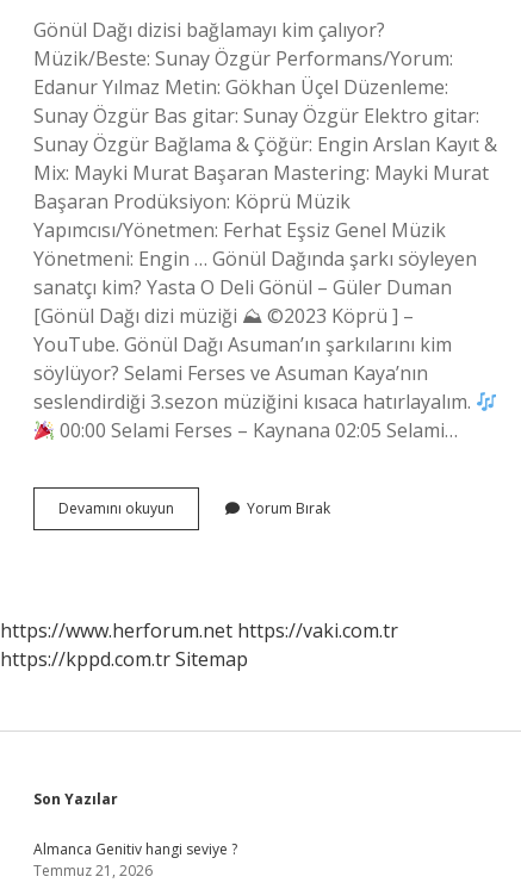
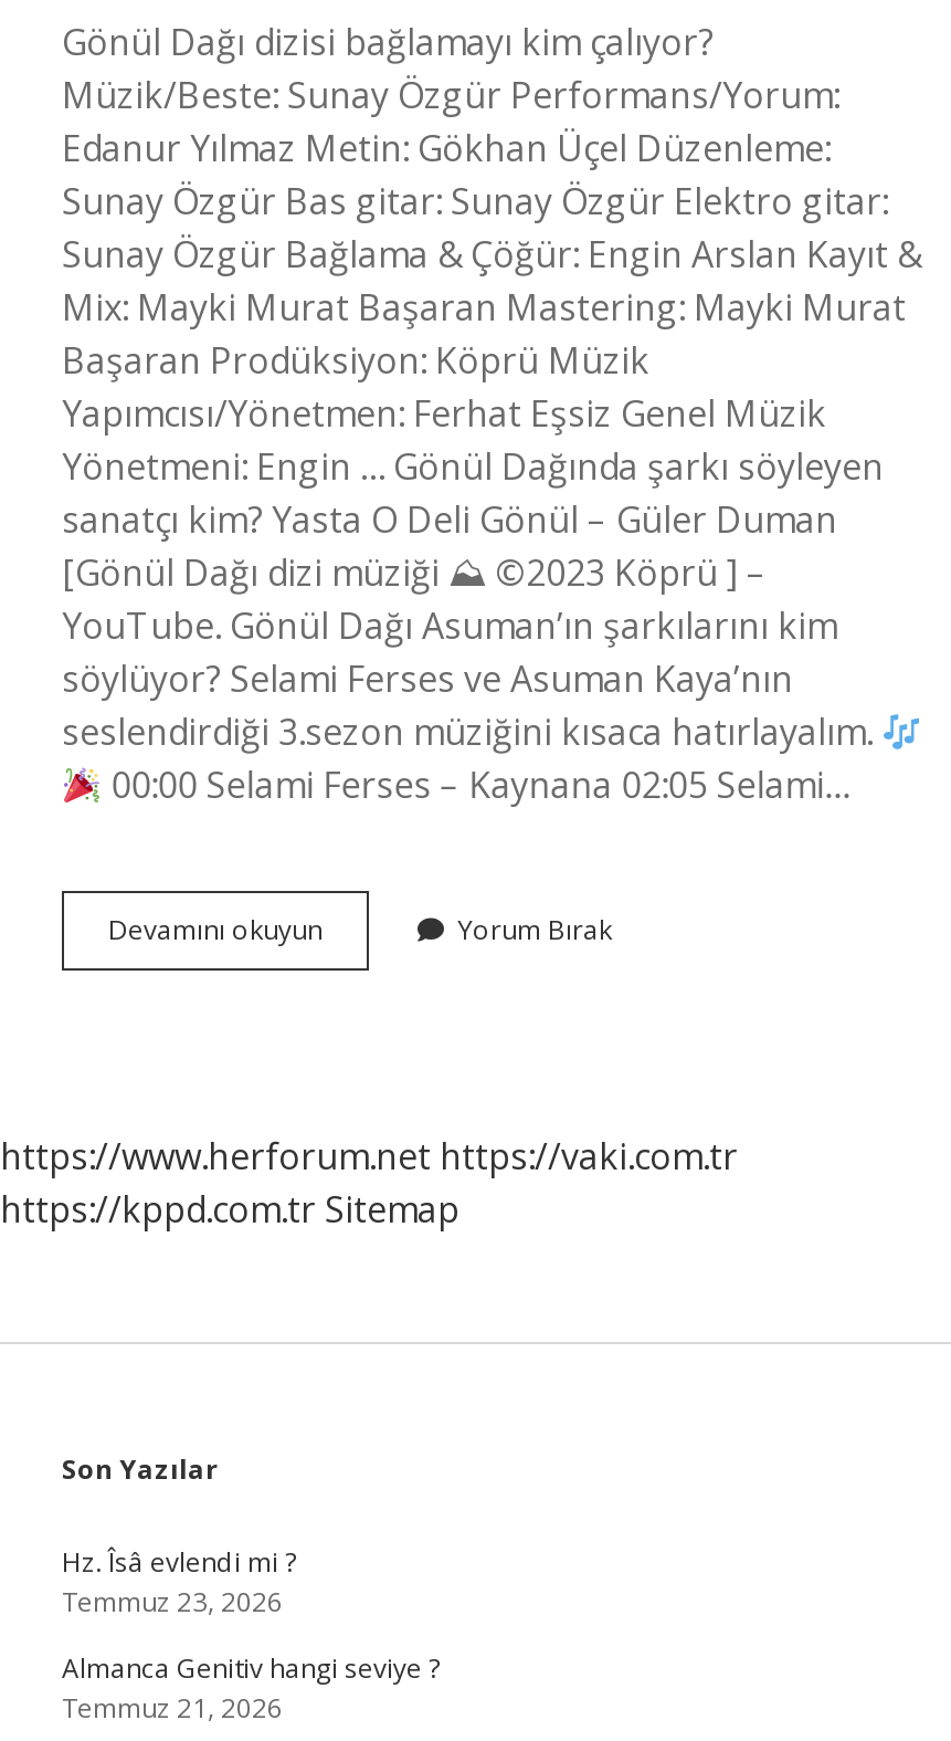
+ Hz. Îsâ evlendi mi ?
+ Temmuz 23, 2026
